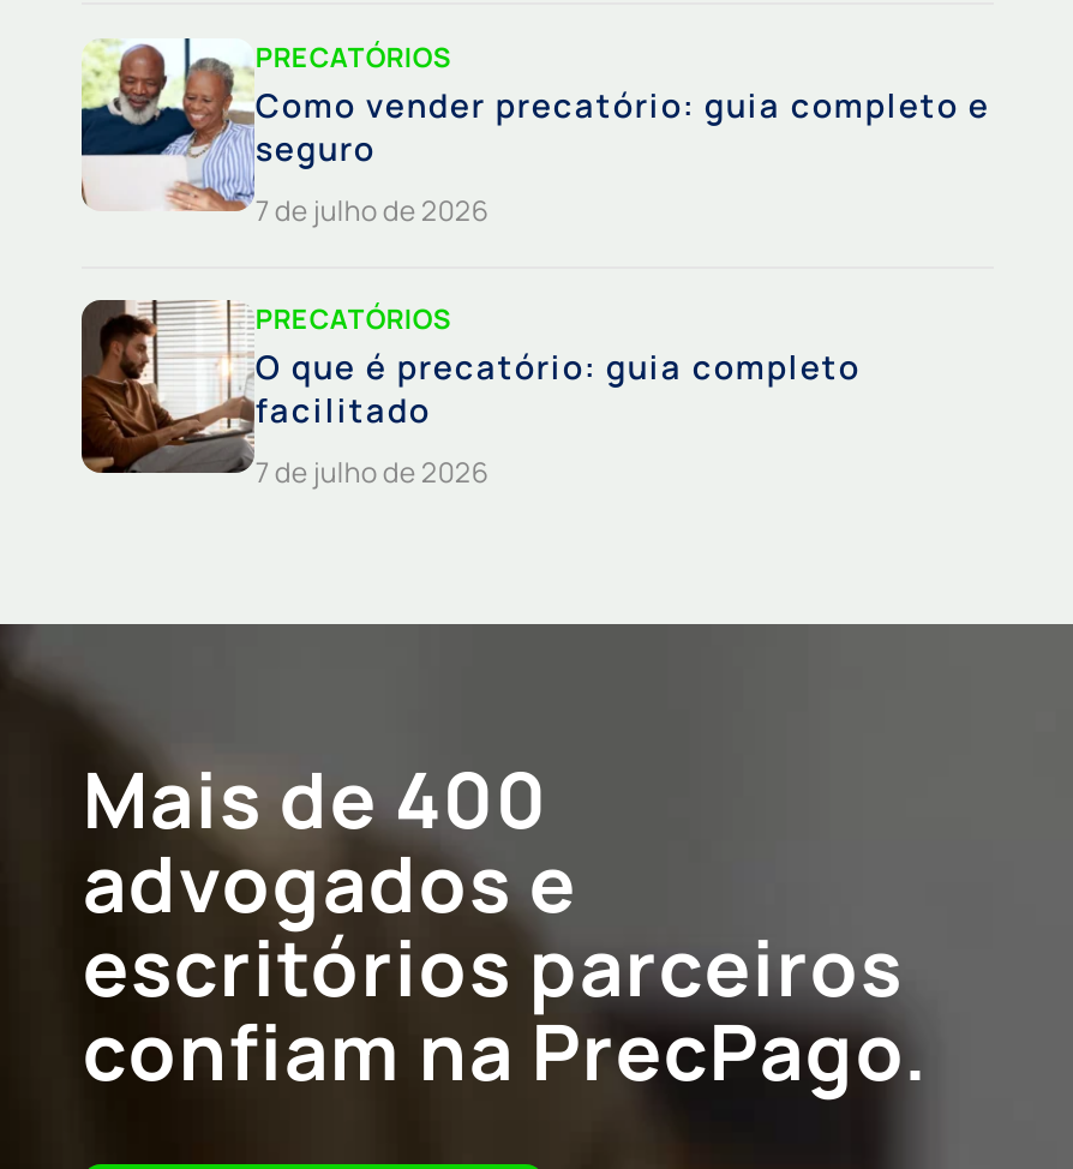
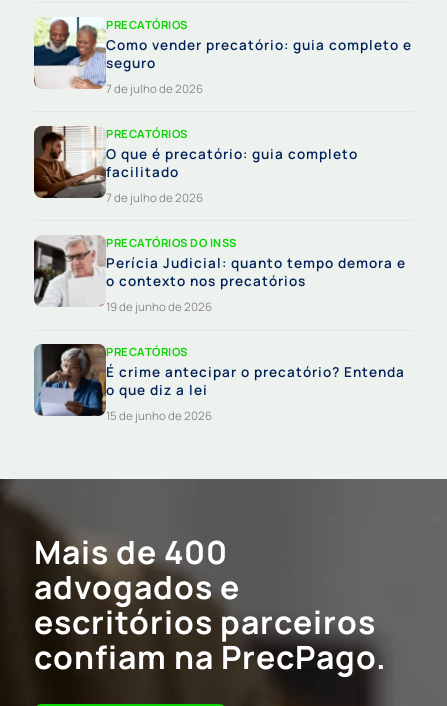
+ [image]
+ PRECATÓRIOS DO INSS
+ Perícia Judicial: quanto tempo demora e
+ o contexto nos precatórios
+ 19 de junho de 2026
+ PRECATÓRIOS
+ É crime antecipar o precatório? Entenda
+ o que diz a lei
+ 15 de junho de 2026

+ [image]
